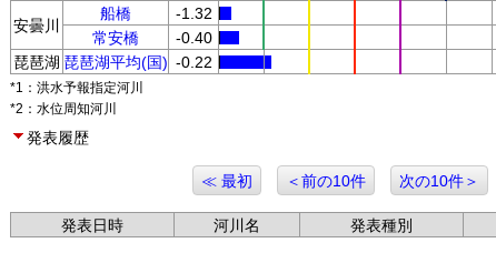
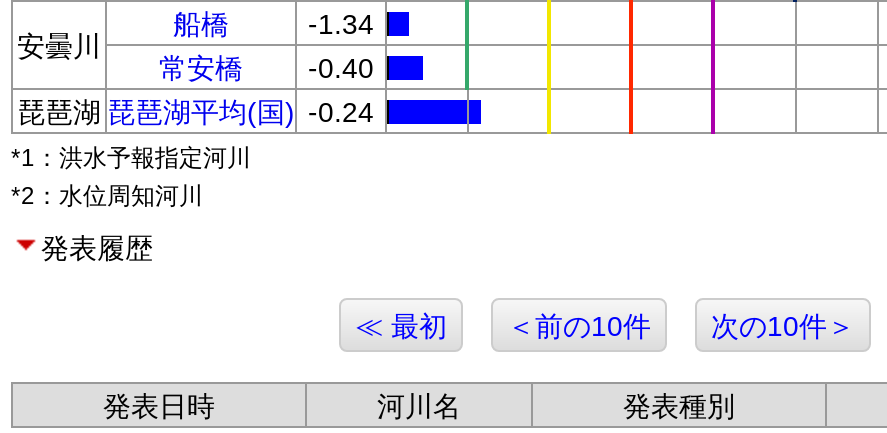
- -1.32
+ -1.34

- 琵琶湖 琵琶湖平均(国) -0.22
+ 琵琶湖 琵琶湖平均(国) -0.24
